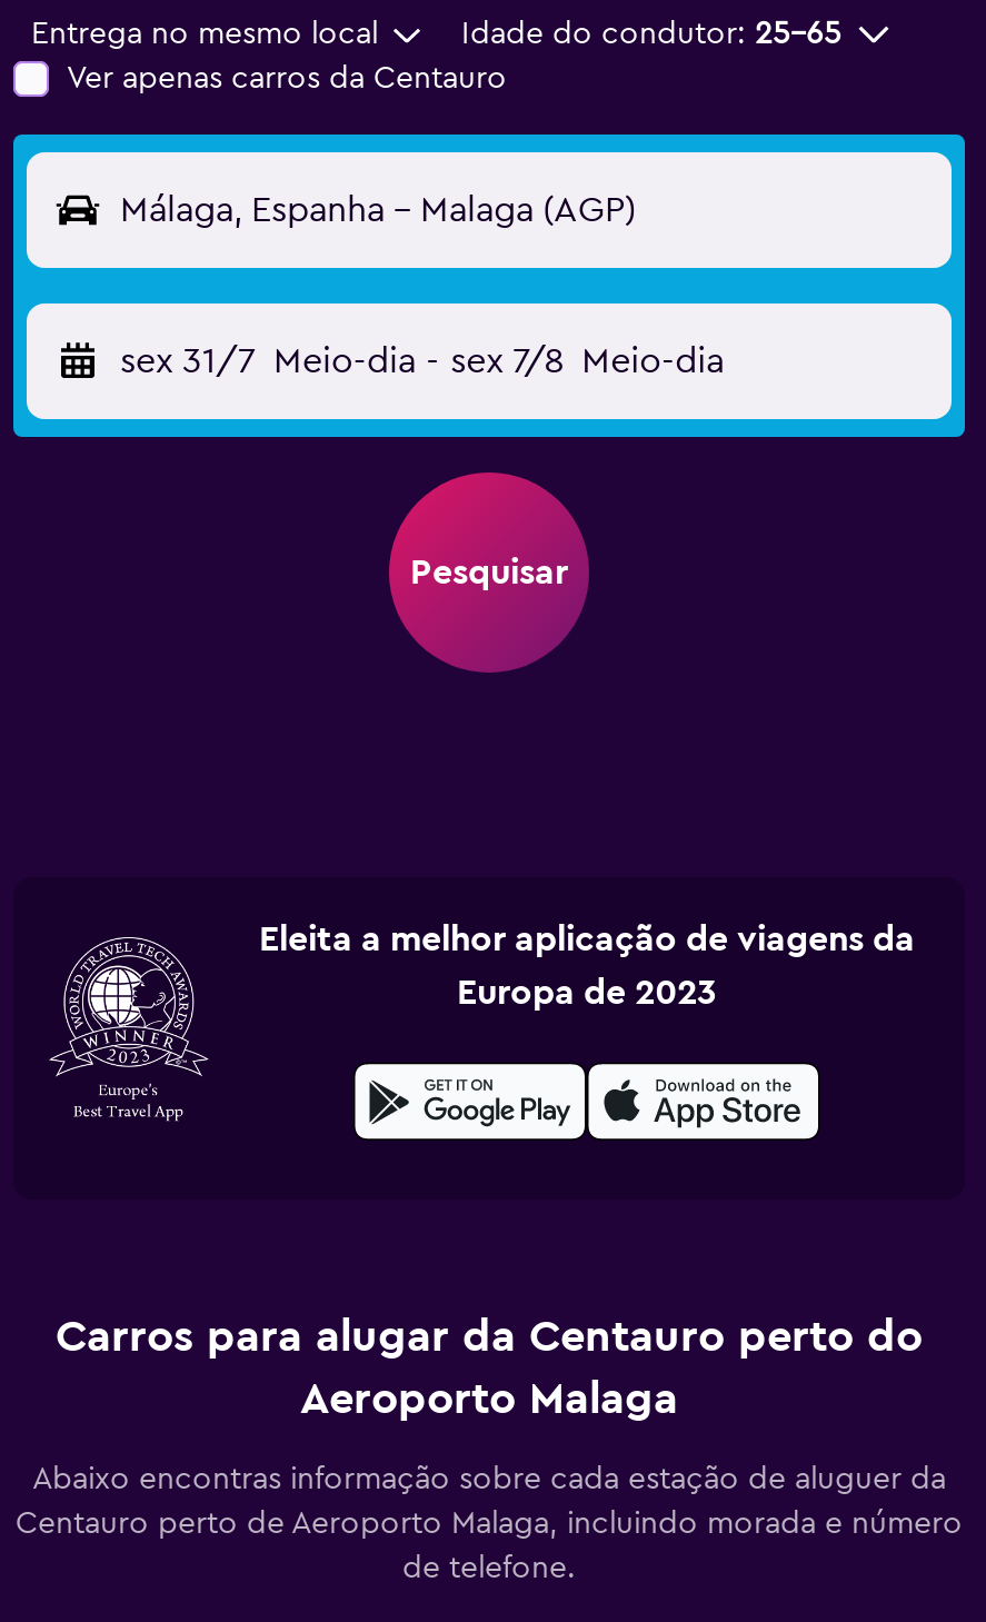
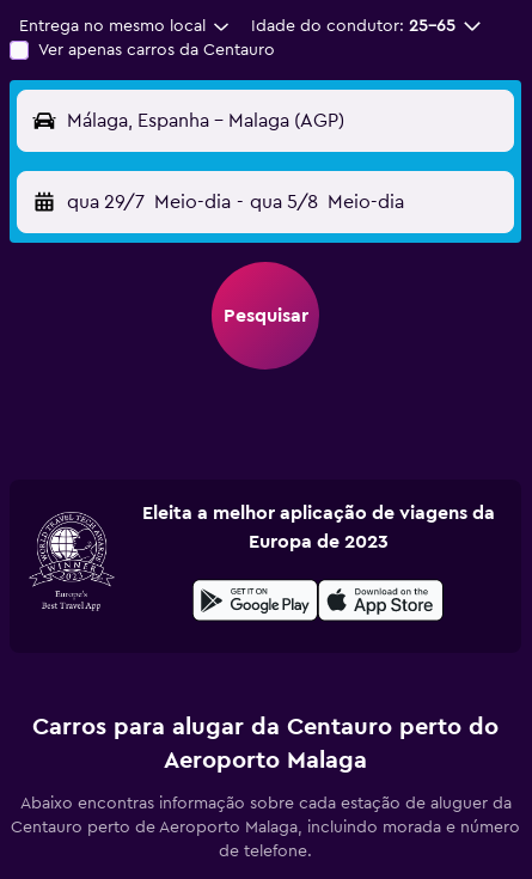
- sex 31/7 Meio-dia - sex 7/8 Meio-dia
+ qua 29/7 Meio-dia - qua 5/8 Meio-dia
